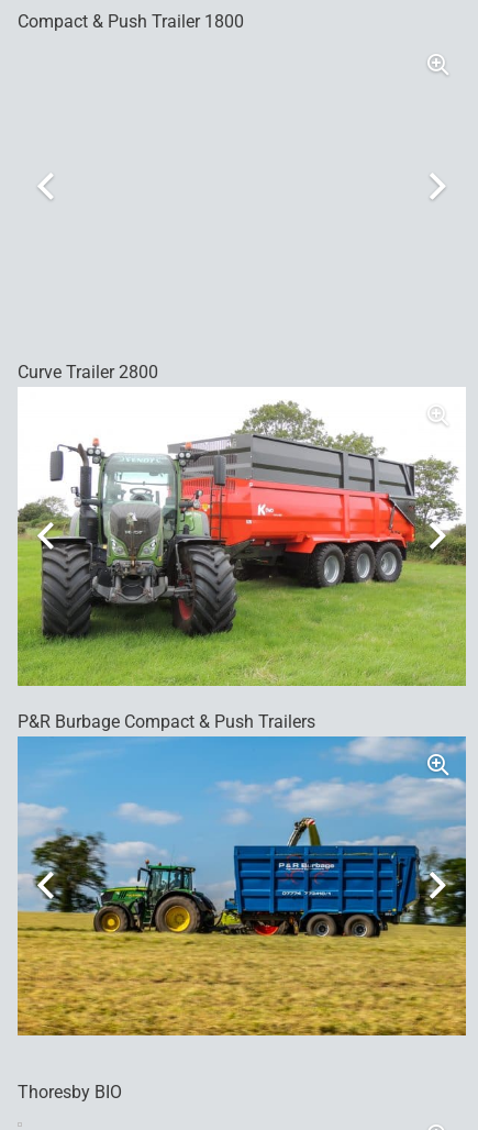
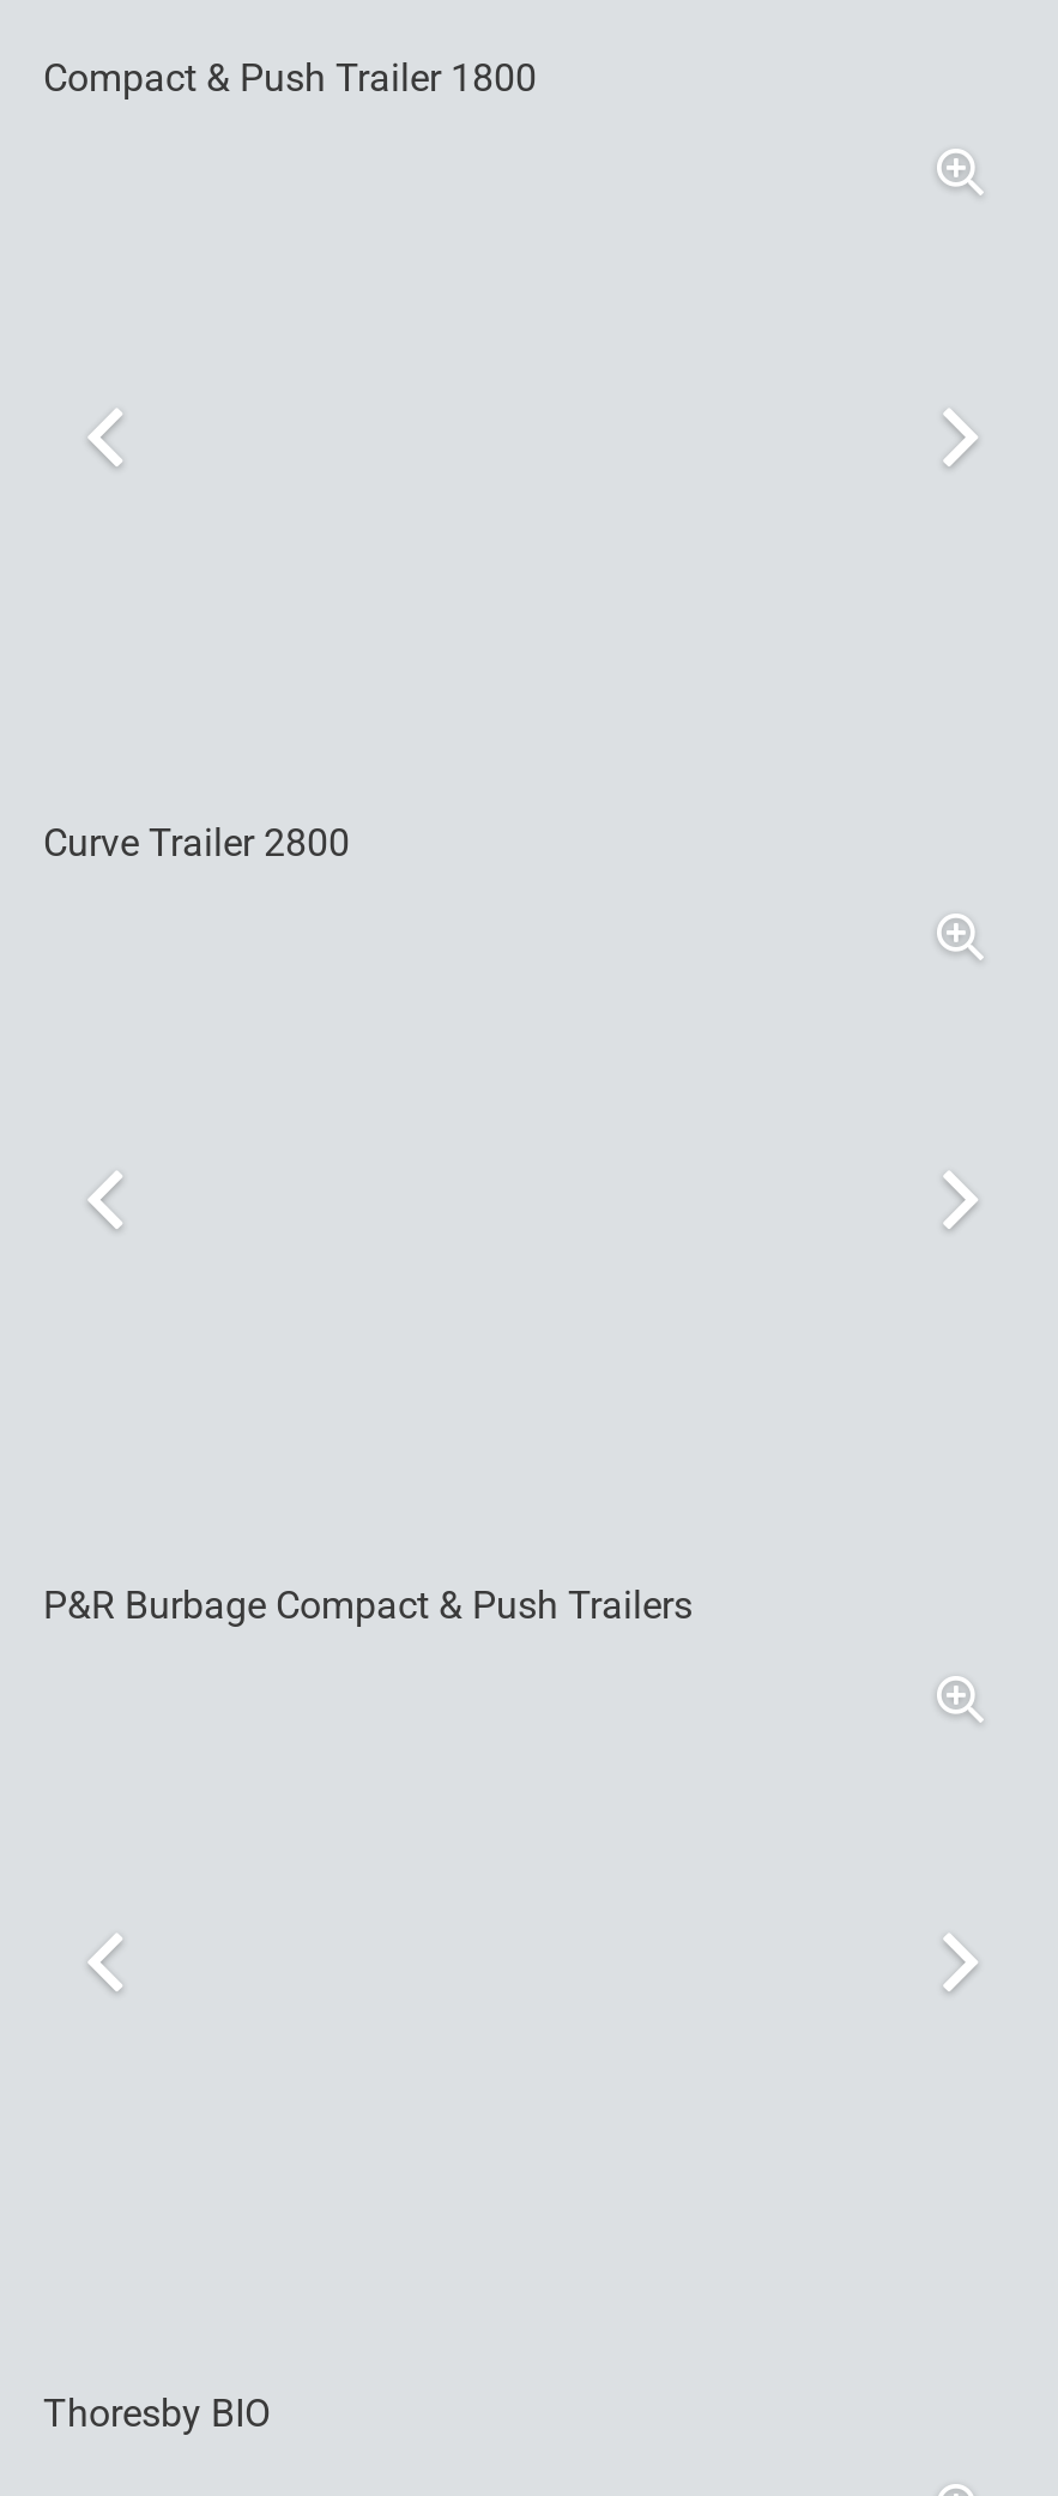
- [image]

- [image]
